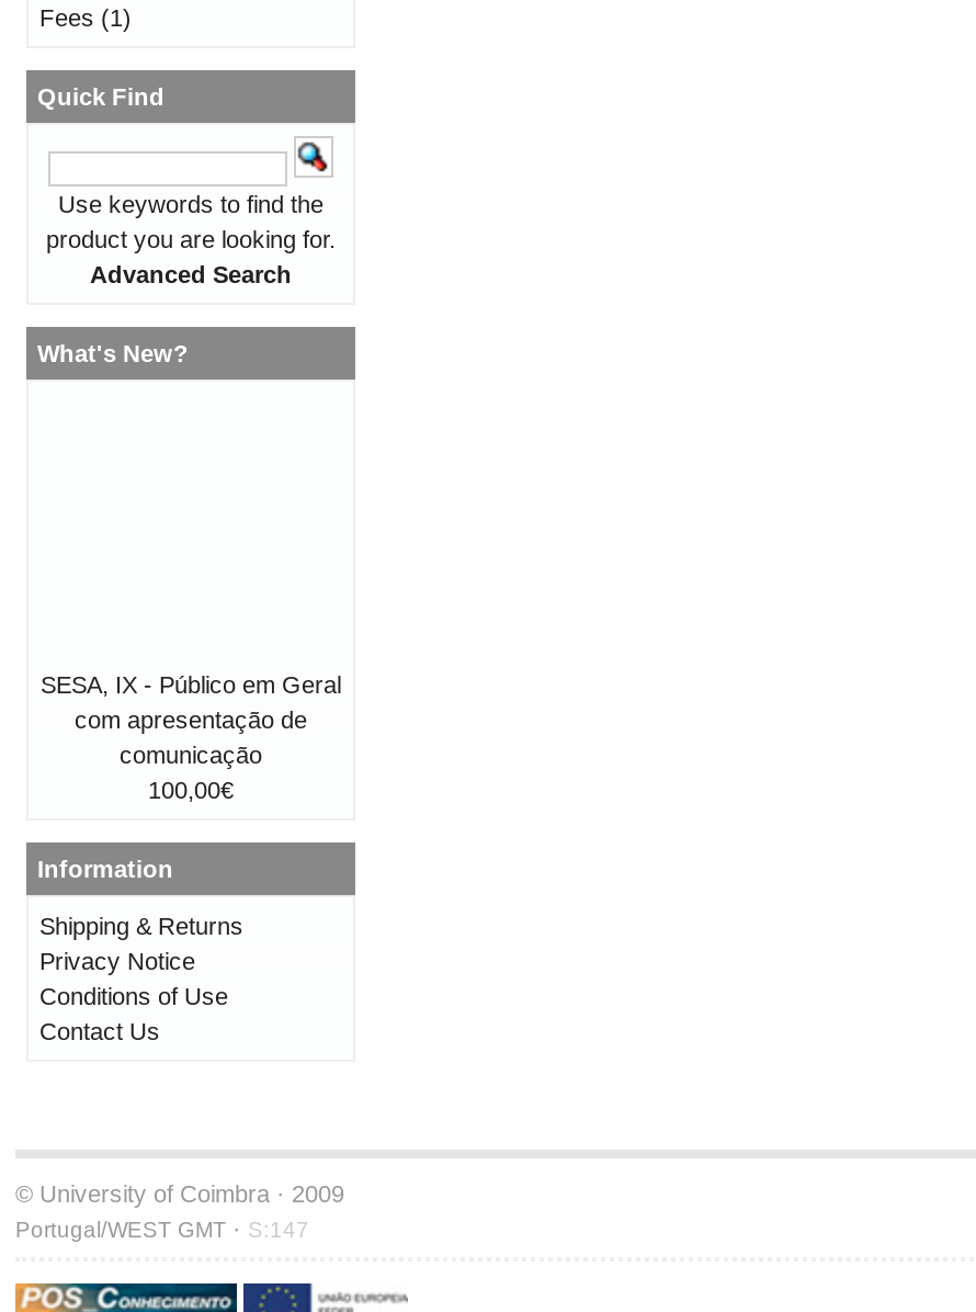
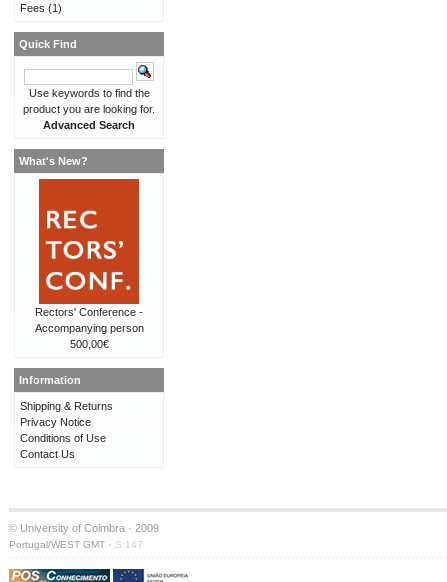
+ [image]

- SESA, IX - Público em Geral
- com apresentação de
- comunicação
- 100,00€
+ Rectors' Conference -
+ Accompanying person
+ 500,00€
